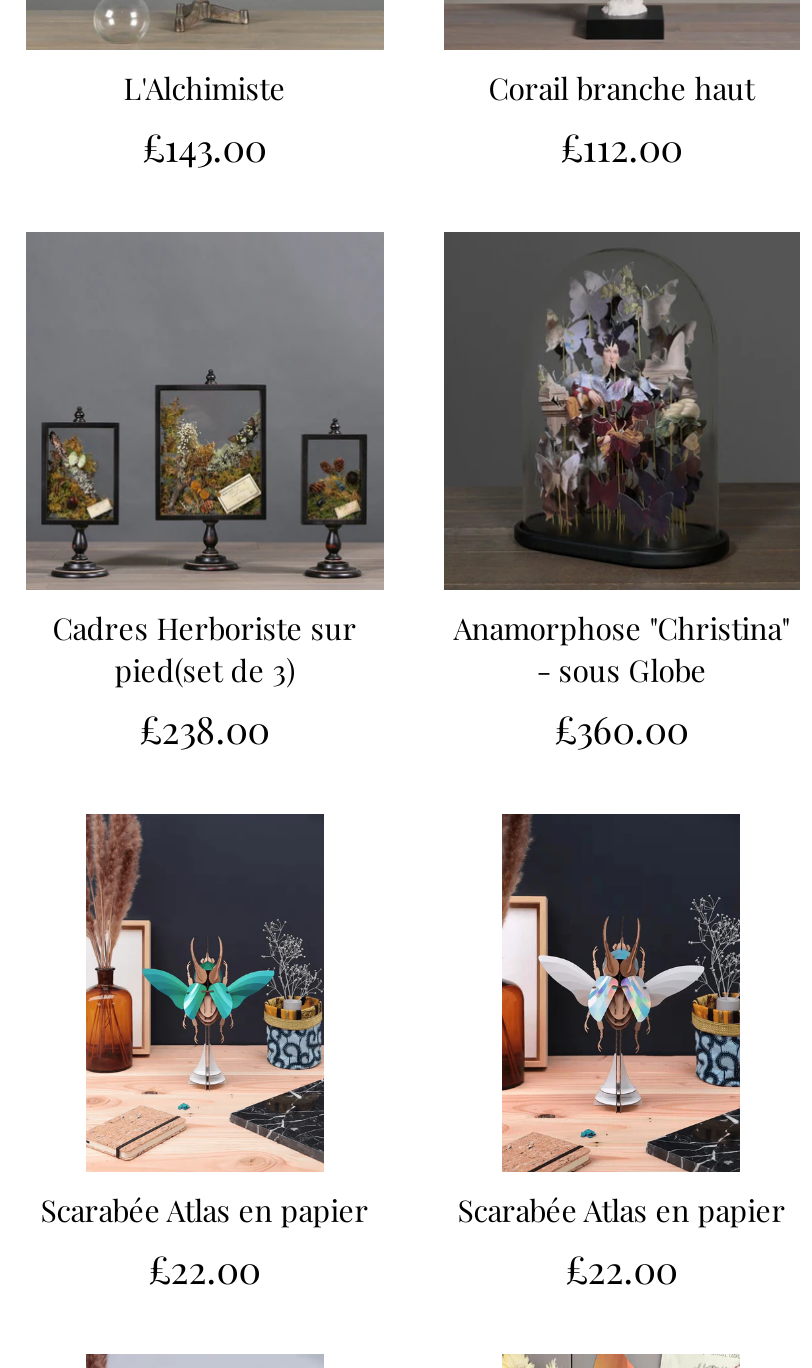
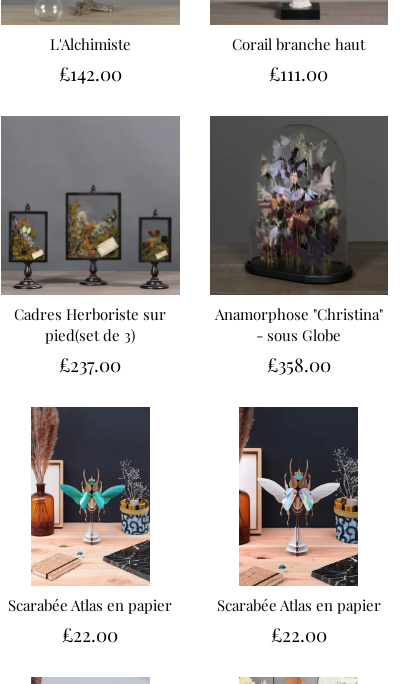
- £143.00
+ £142.00

- £112.00
+ £111.00

- £238.00
+ £237.00

- £360.00
+ £358.00
